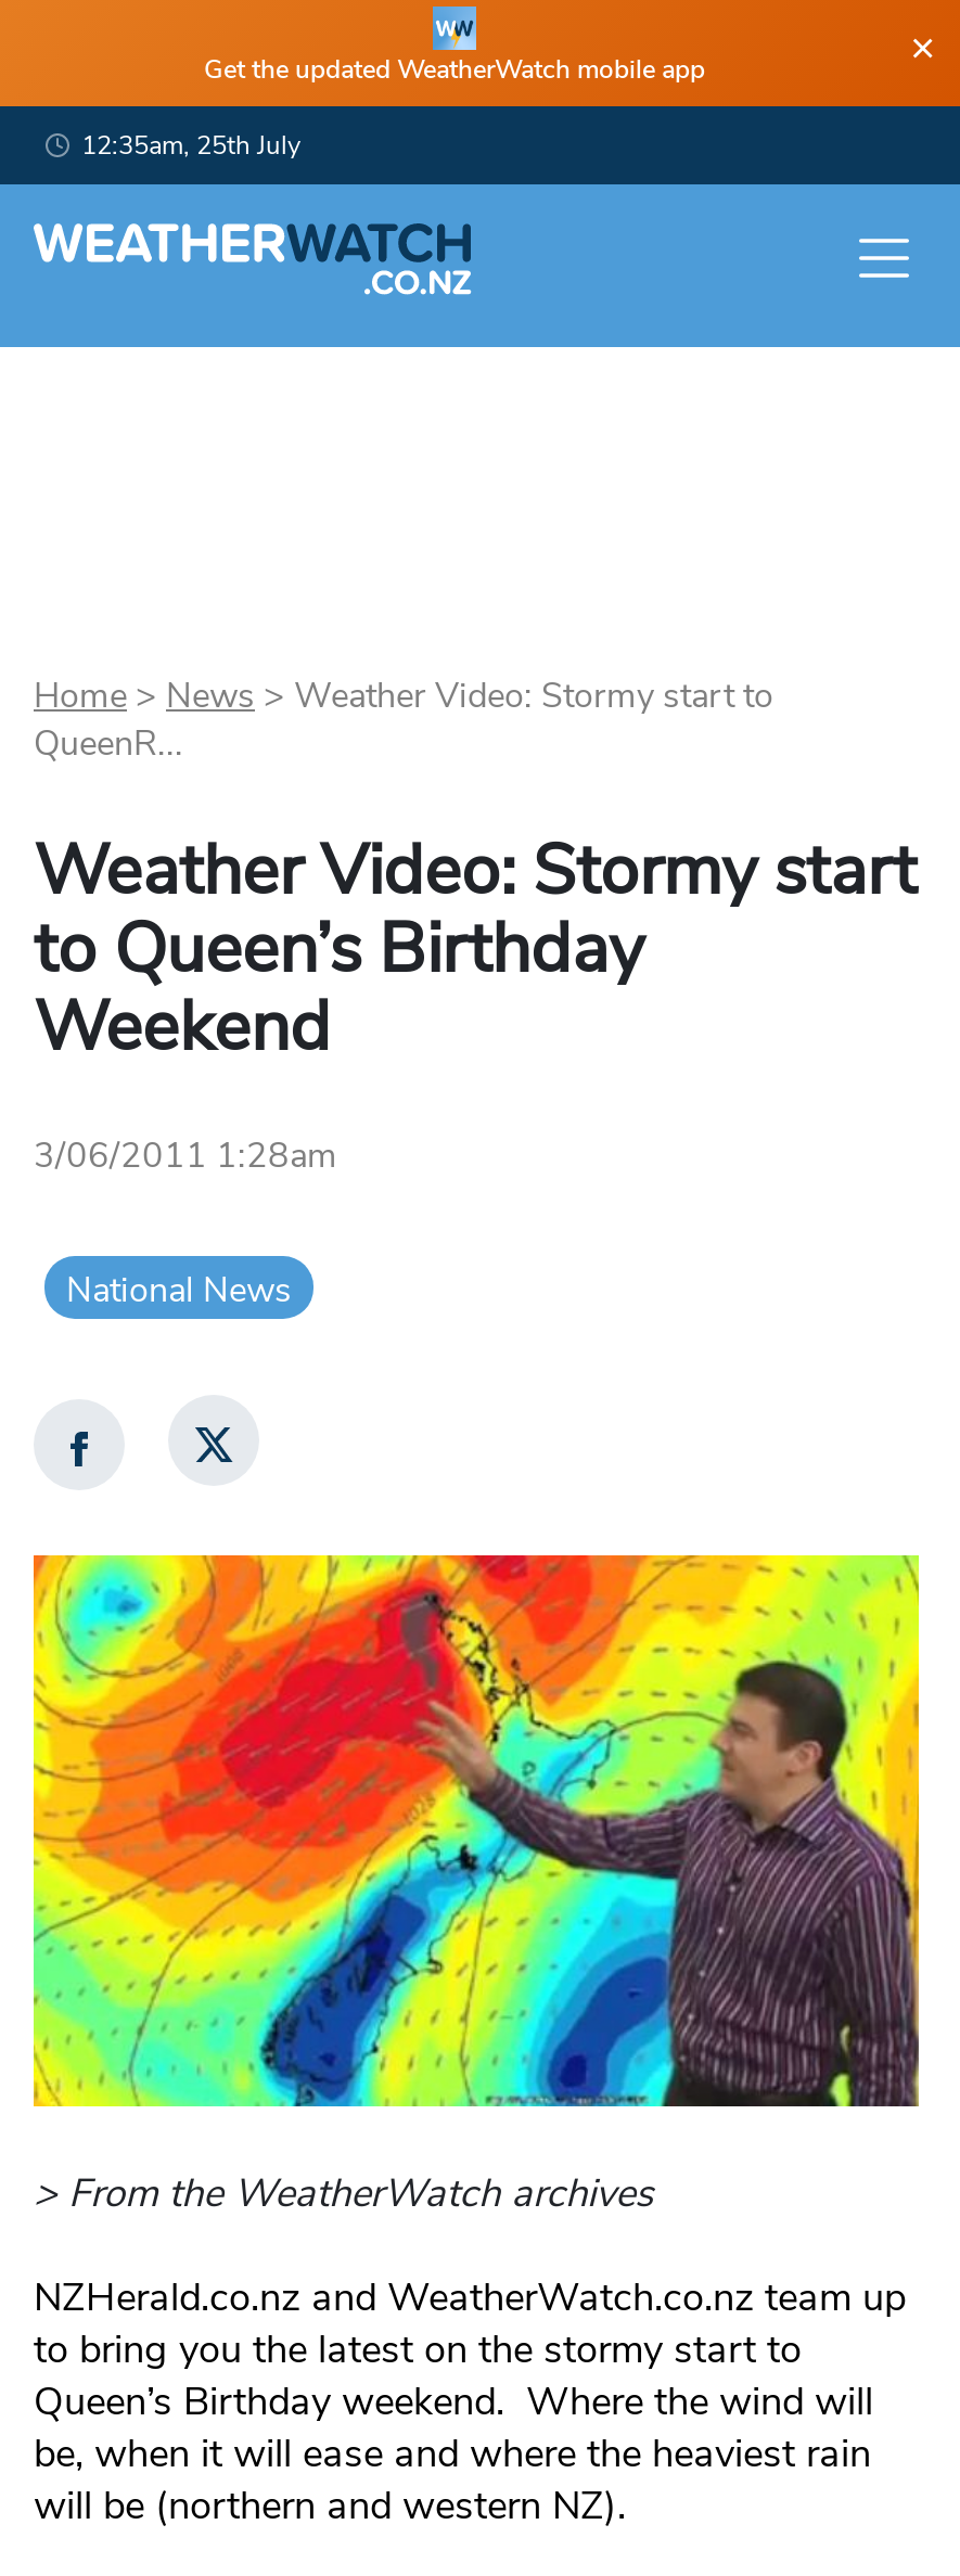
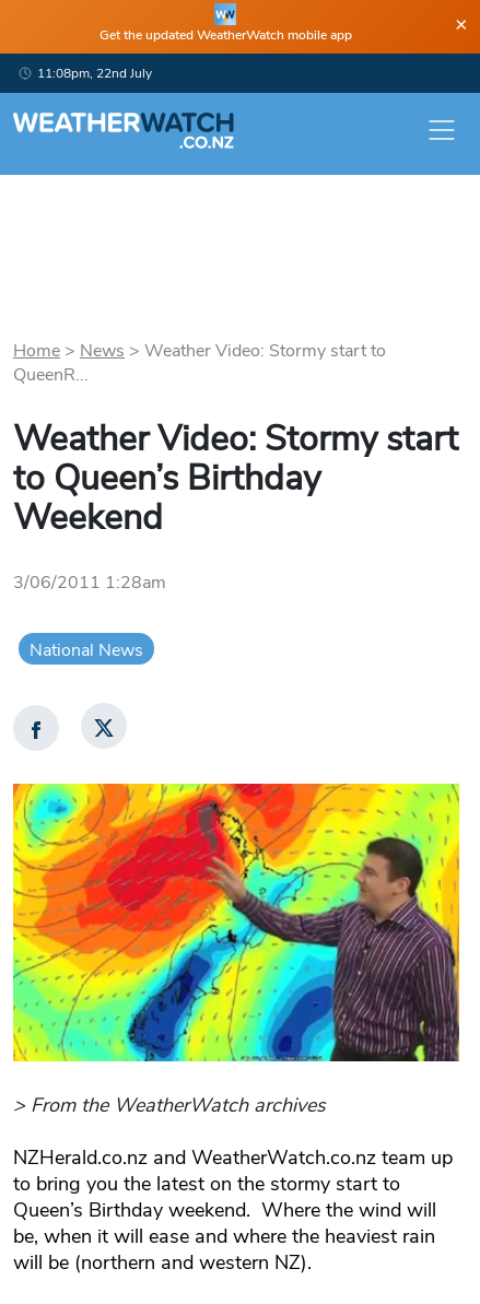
- 12:35am, 25th July
+ 11:08pm, 22nd July
